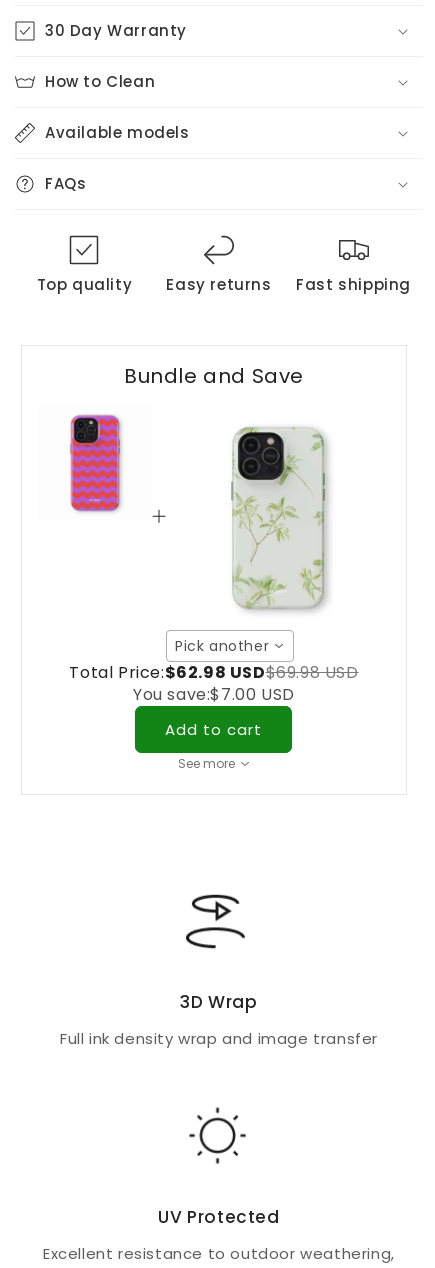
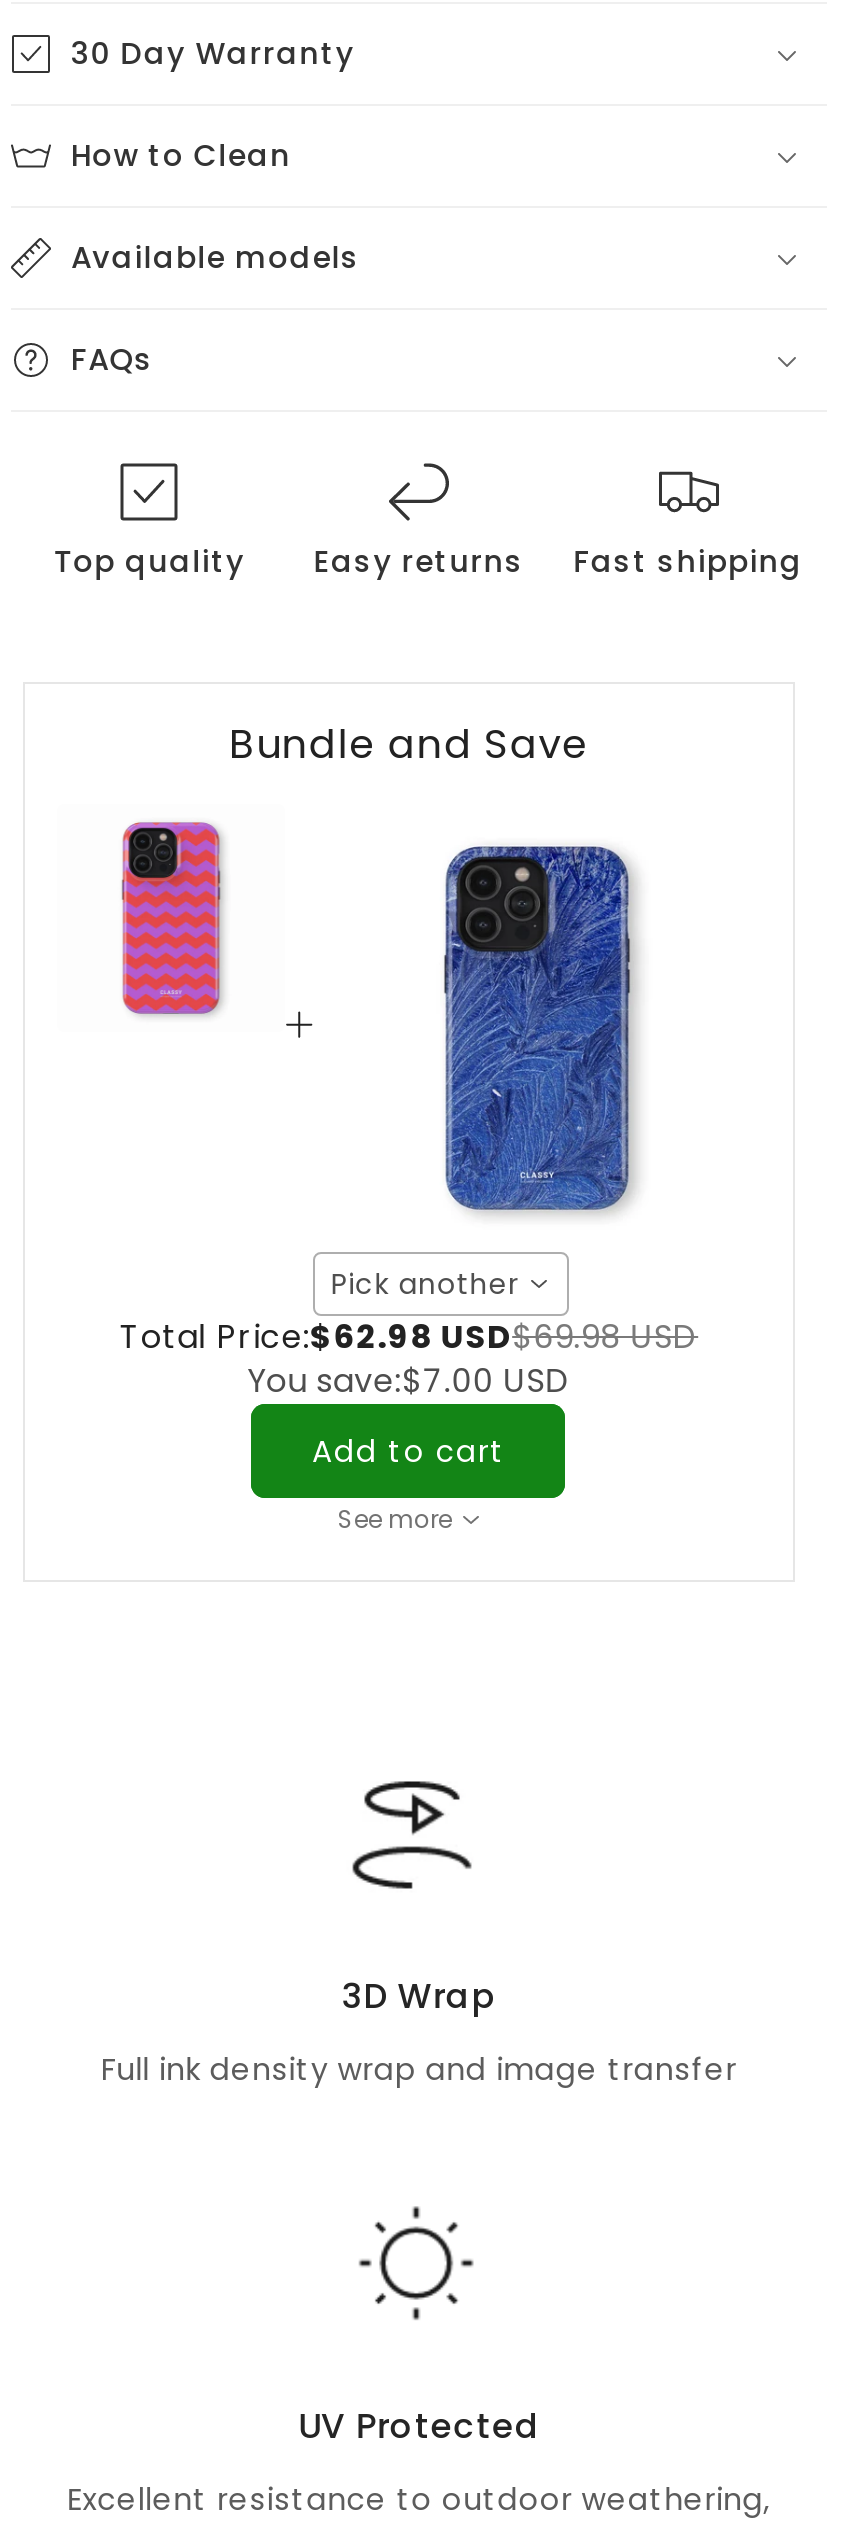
- [image]
+ [image]
